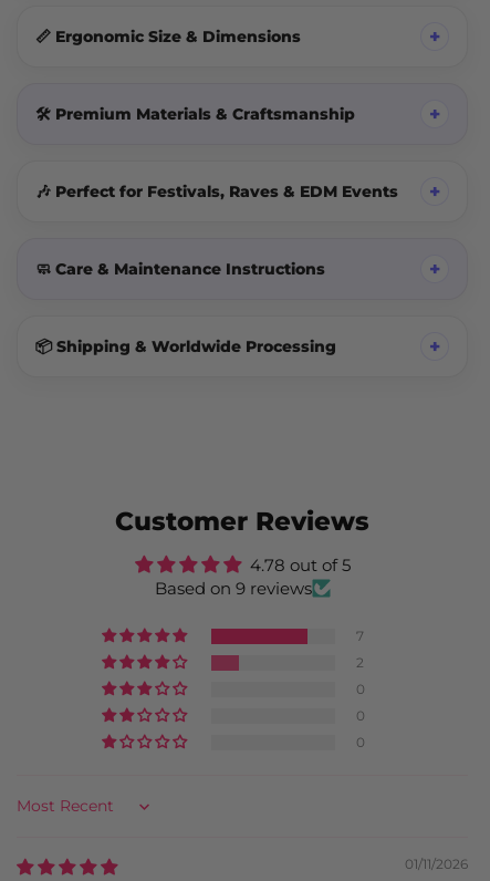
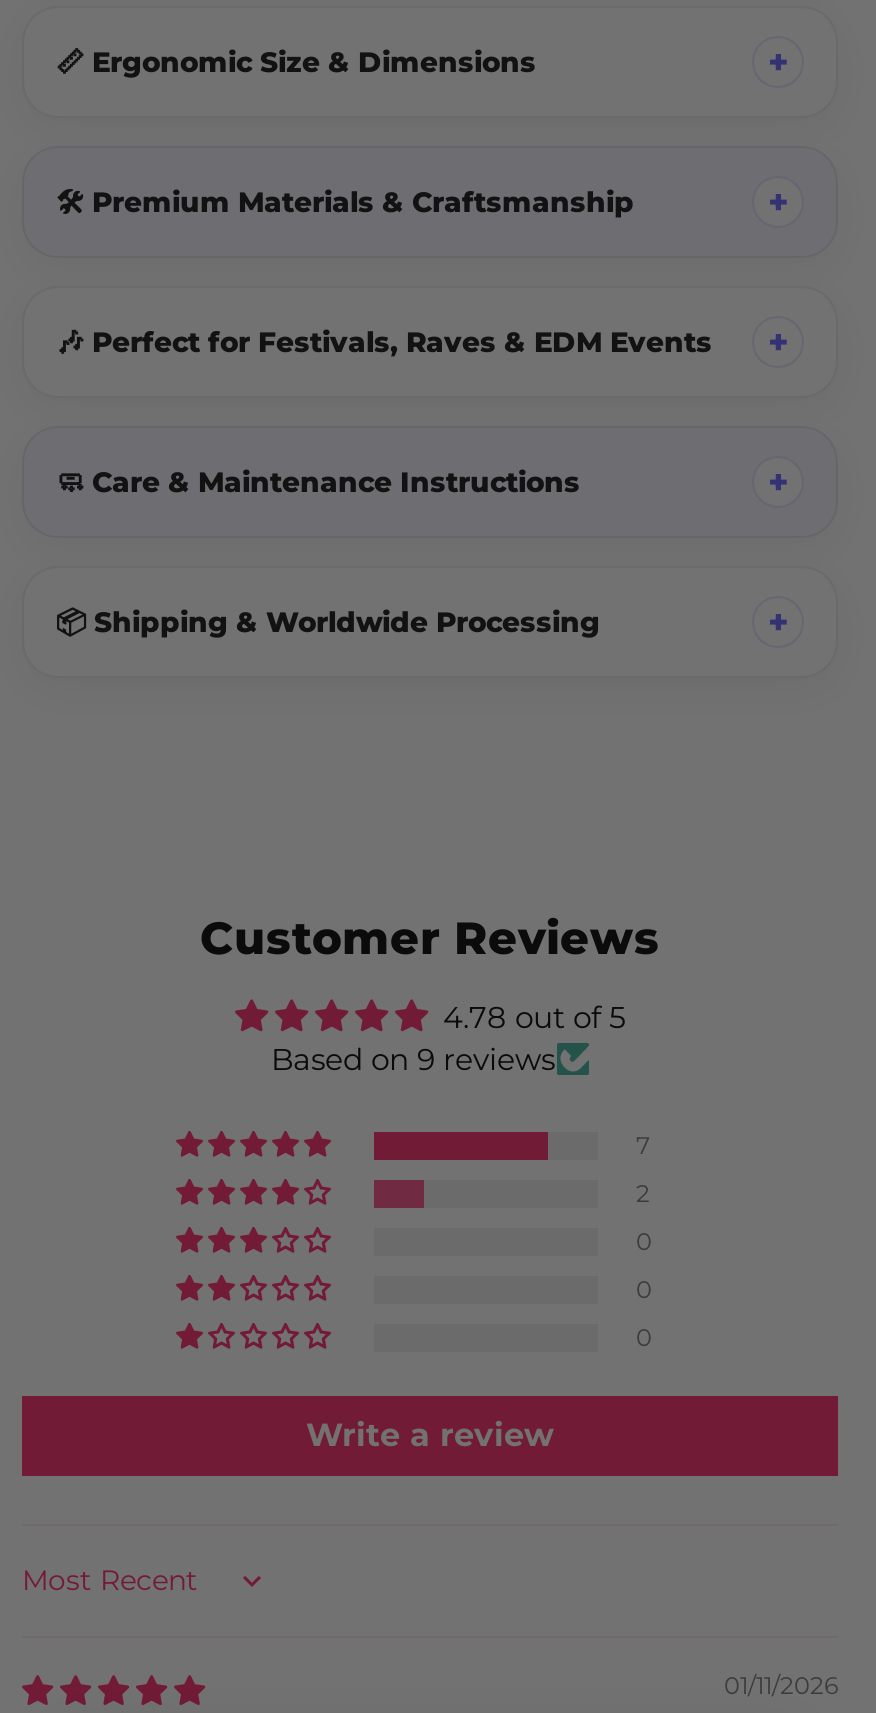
+ Write a review
